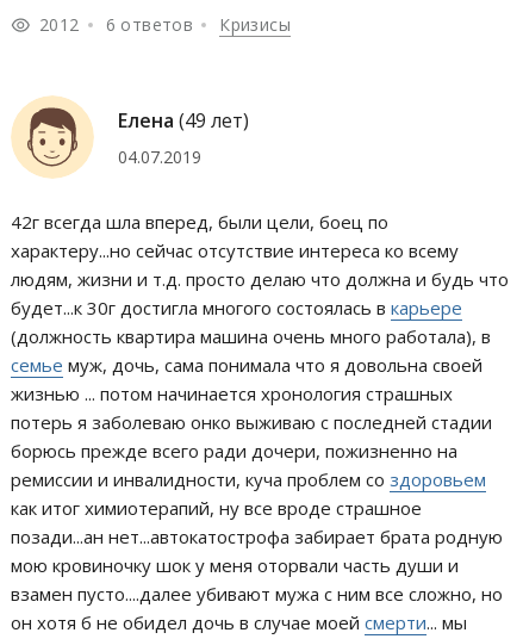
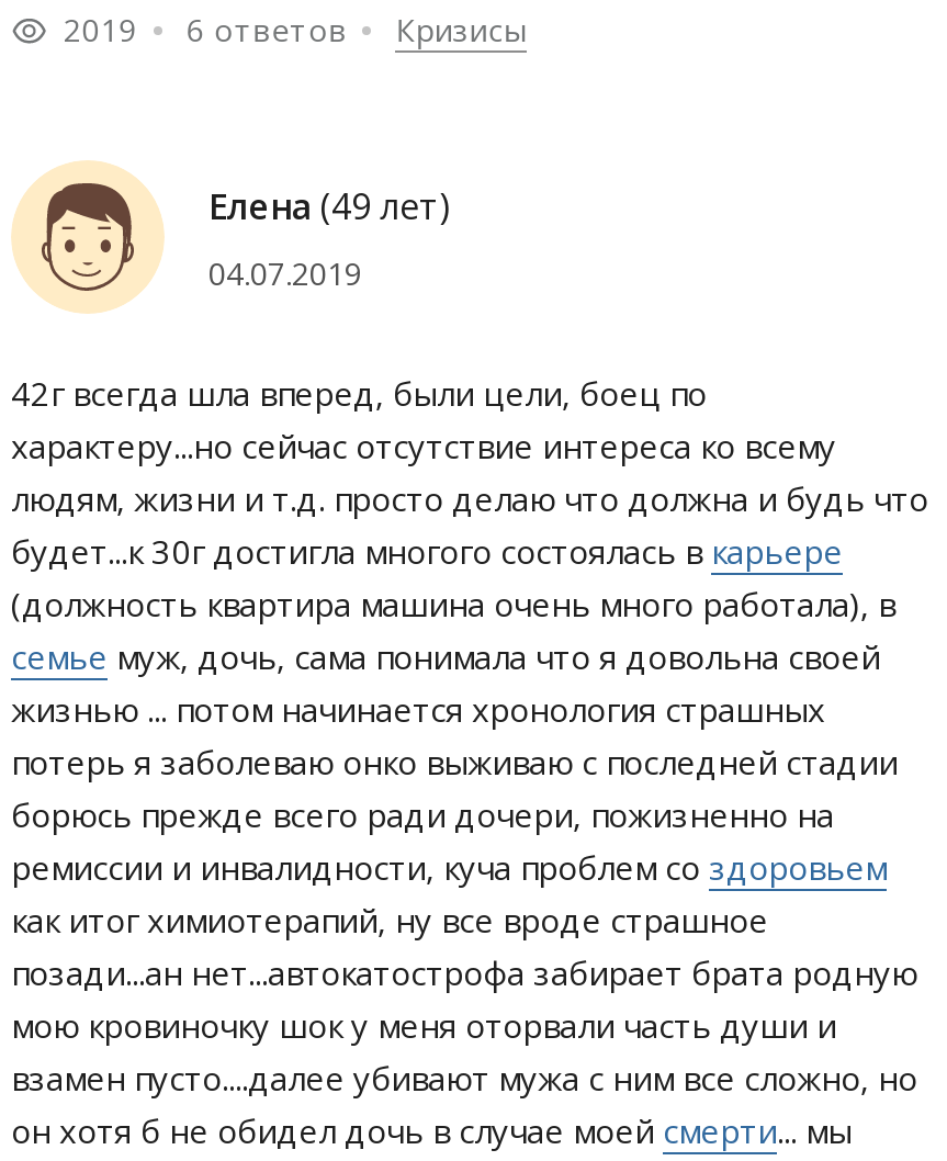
- 2012 6 ответов Кризисы
+ 2019 6 ответов Кризисы
